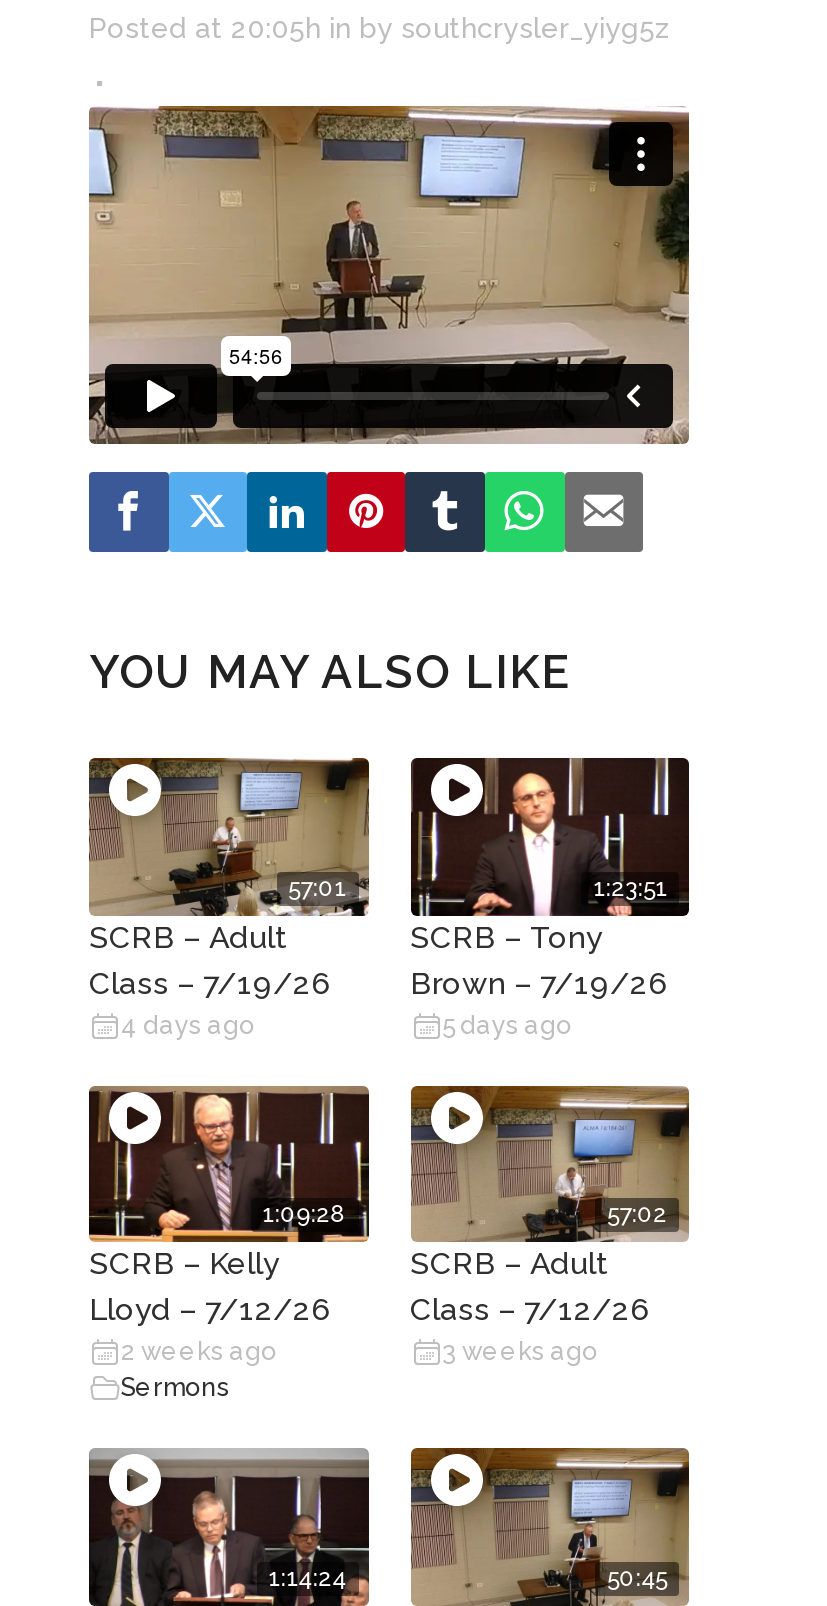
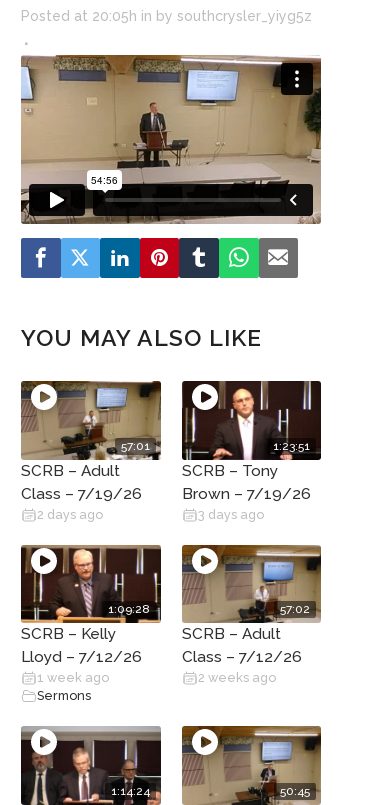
- 4 days ago
+ 2 days ago

- 5 days ago
+ 3 days ago

- 2 weeks ago
+ 1 week ago

- 3 weeks ago
+ 2 weeks ago
